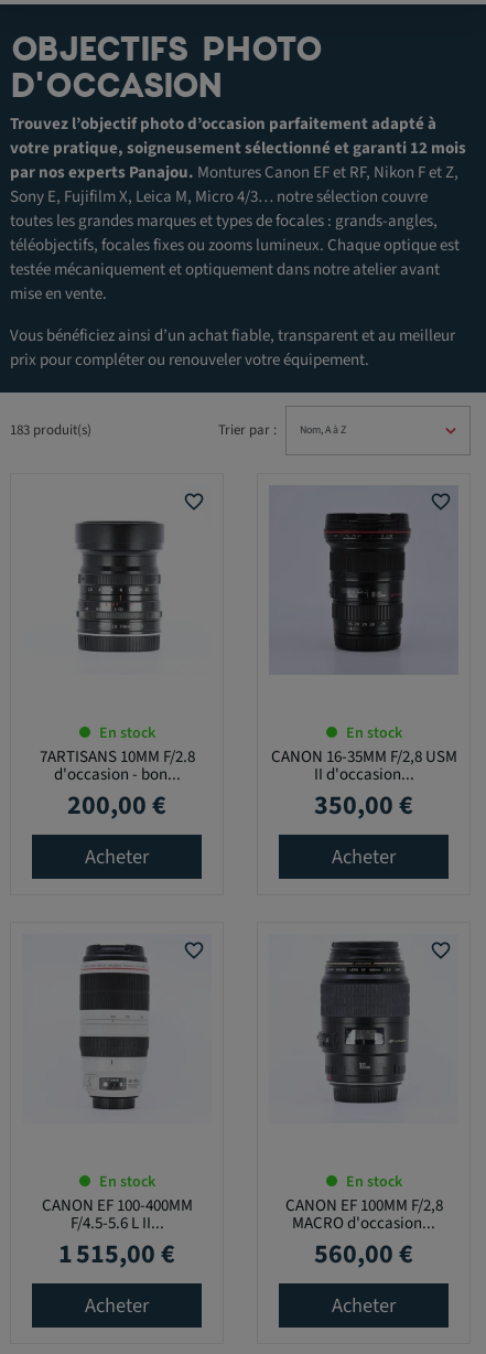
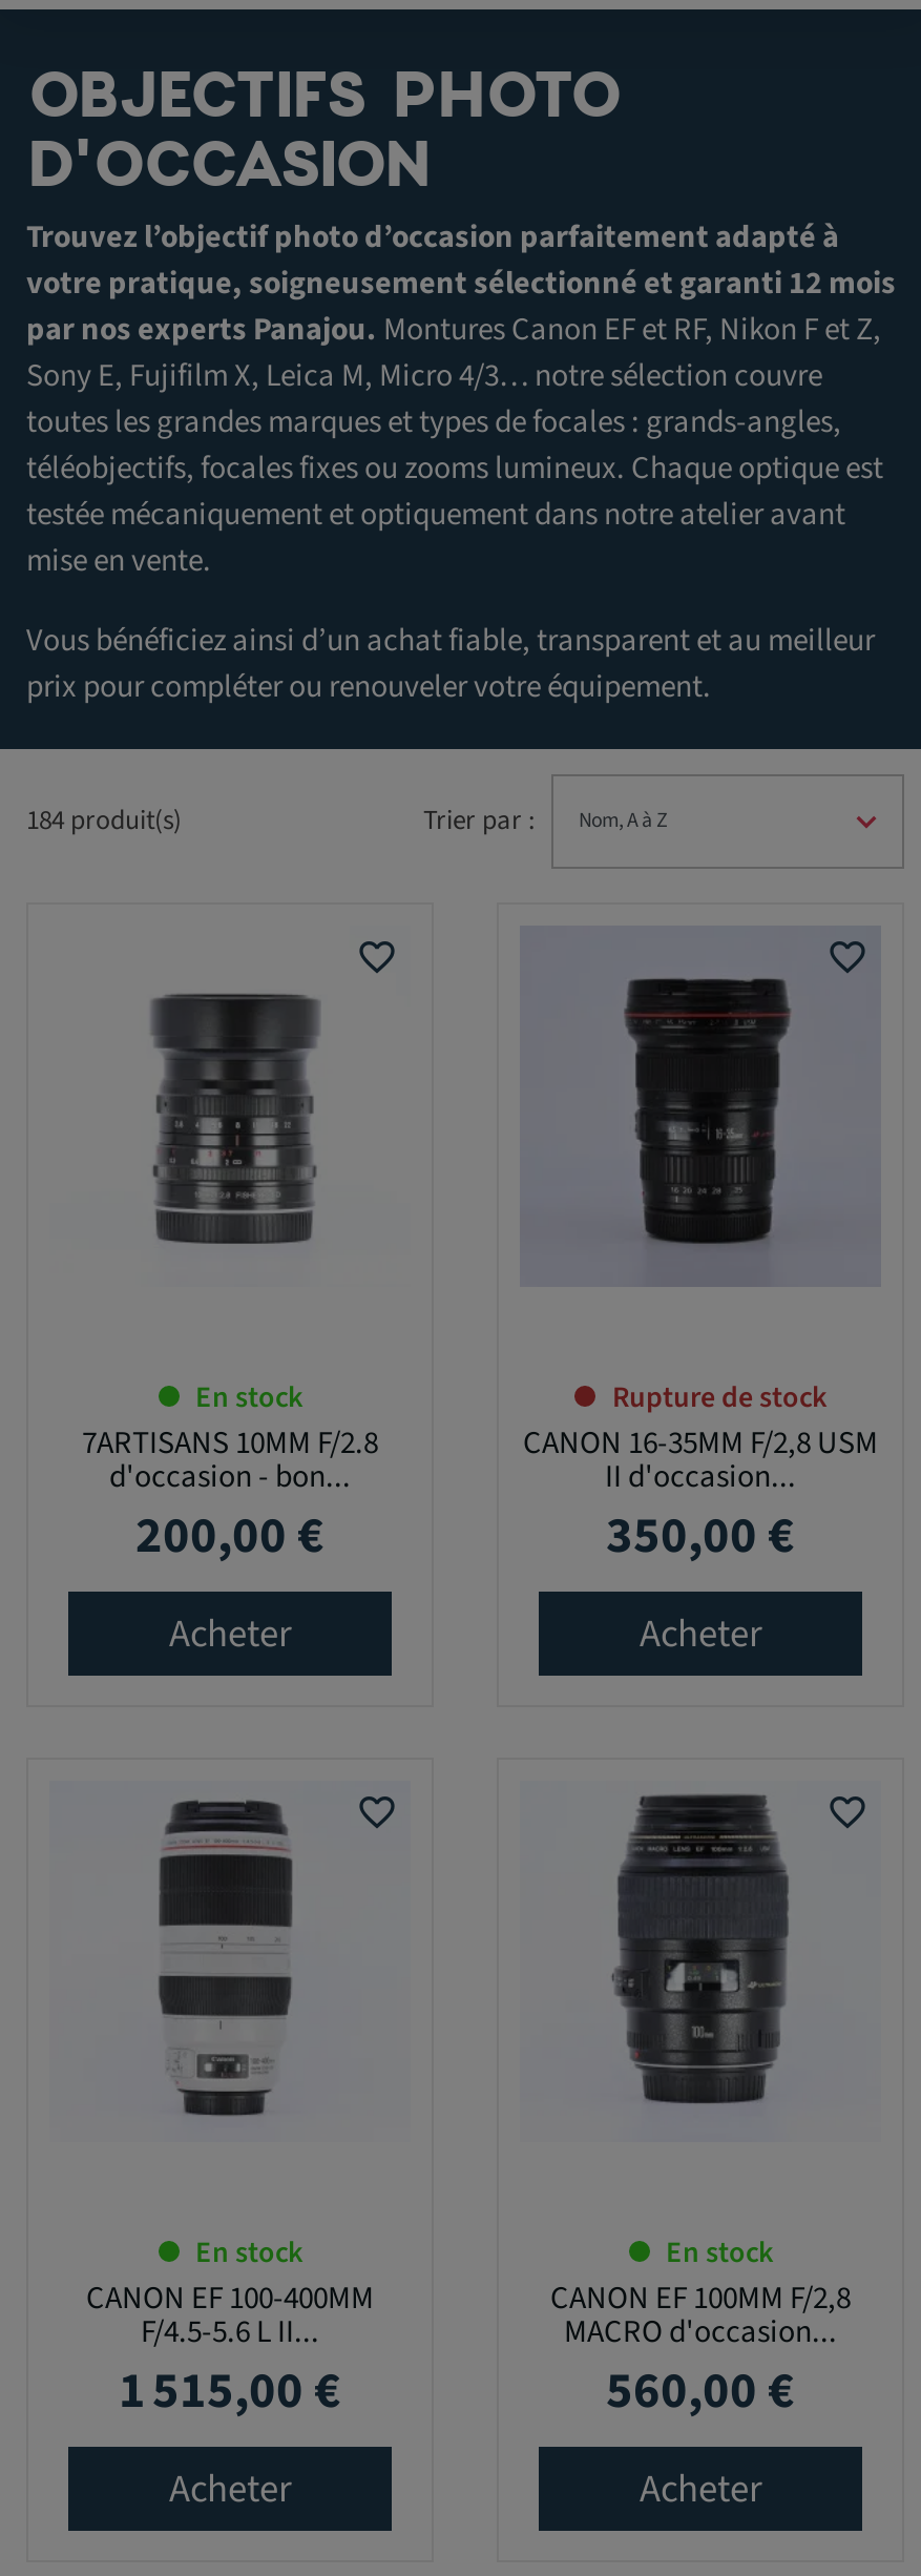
- 183 produit(s)
+ 184 produit(s)

- En stock
+ Rupture de stock
